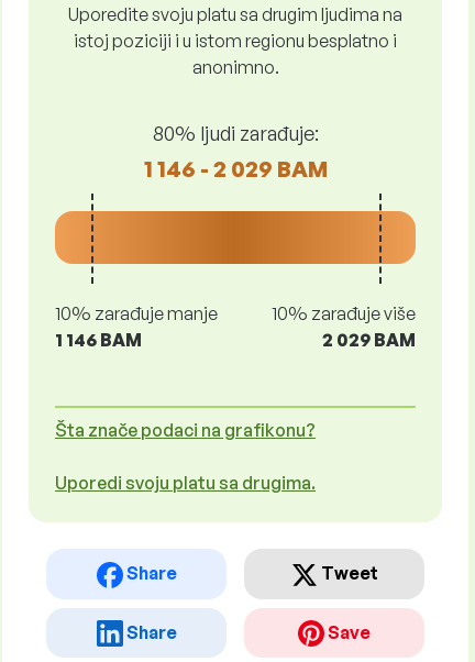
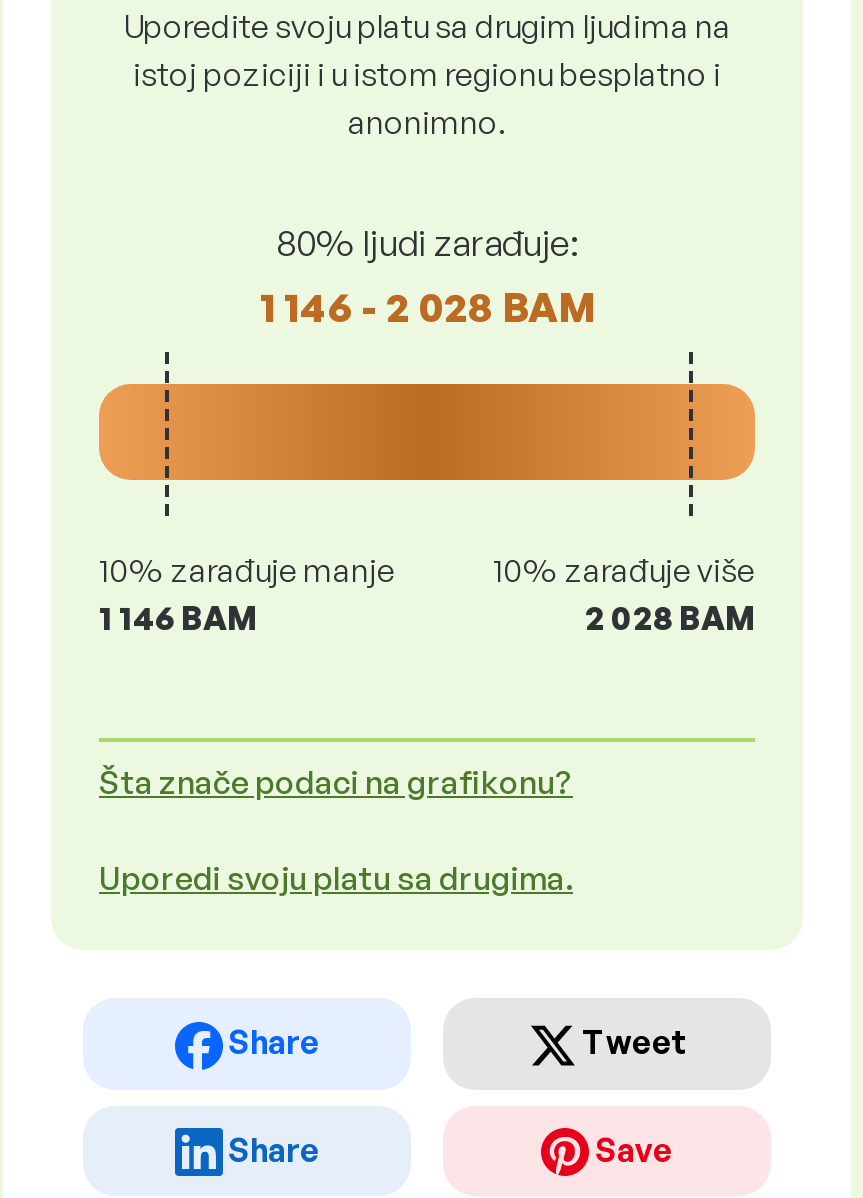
- 1 146 - 2 029 BAM
+ 1 146 - 2 028 BAM

- 2 029 BAM
+ 2 028 BAM
